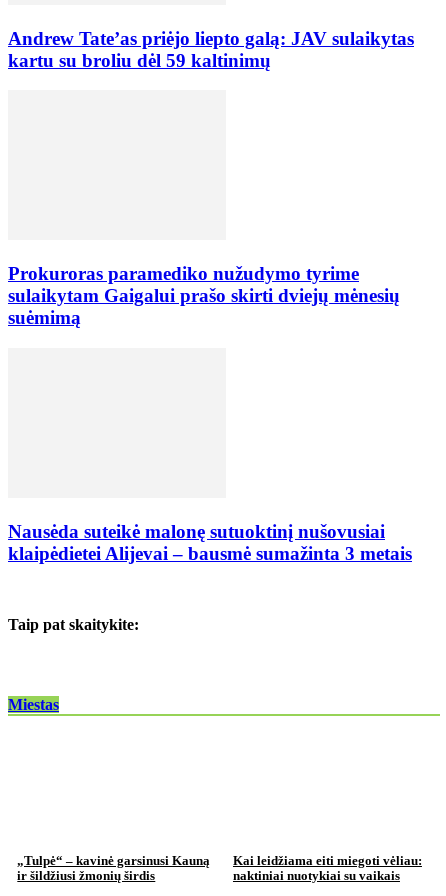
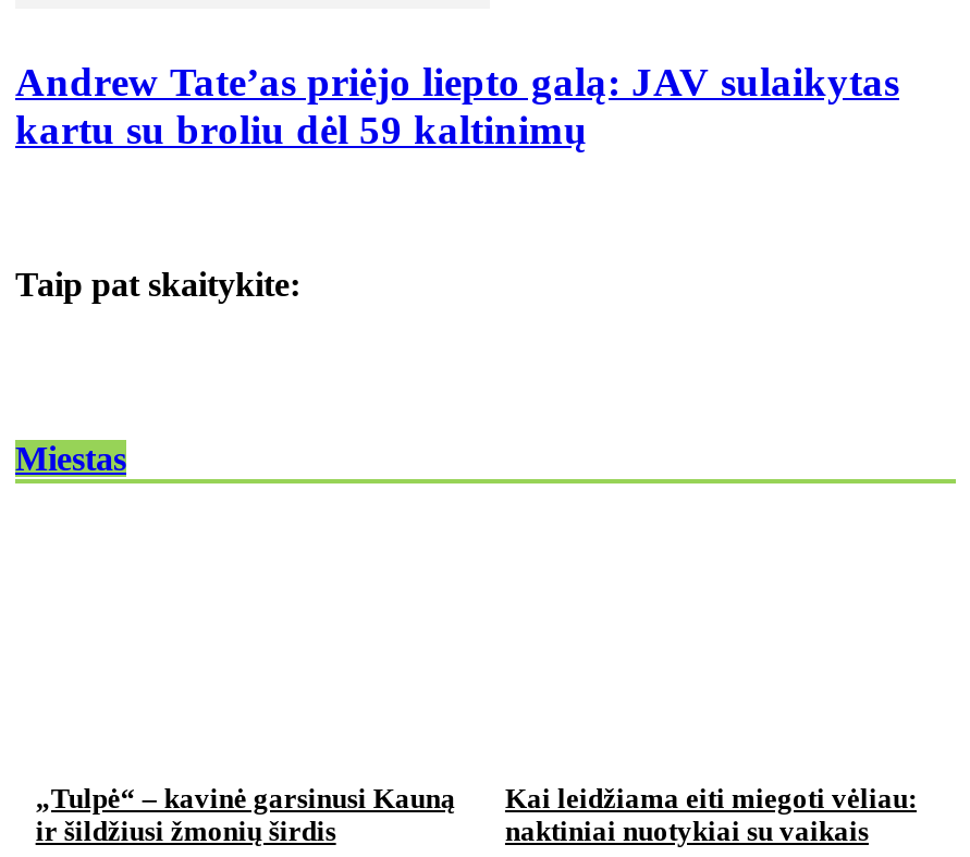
- Prokuroras paramediko nužudymo tyrime
- sulaikytam Gaigalui prašo skirti dviejų mėnesių
- suėmimą

- Nausėda suteikė malonę sutuoktinį nušovusiai
- klaipėdietei Alijevai – bausmė sumažinta 3 metais
